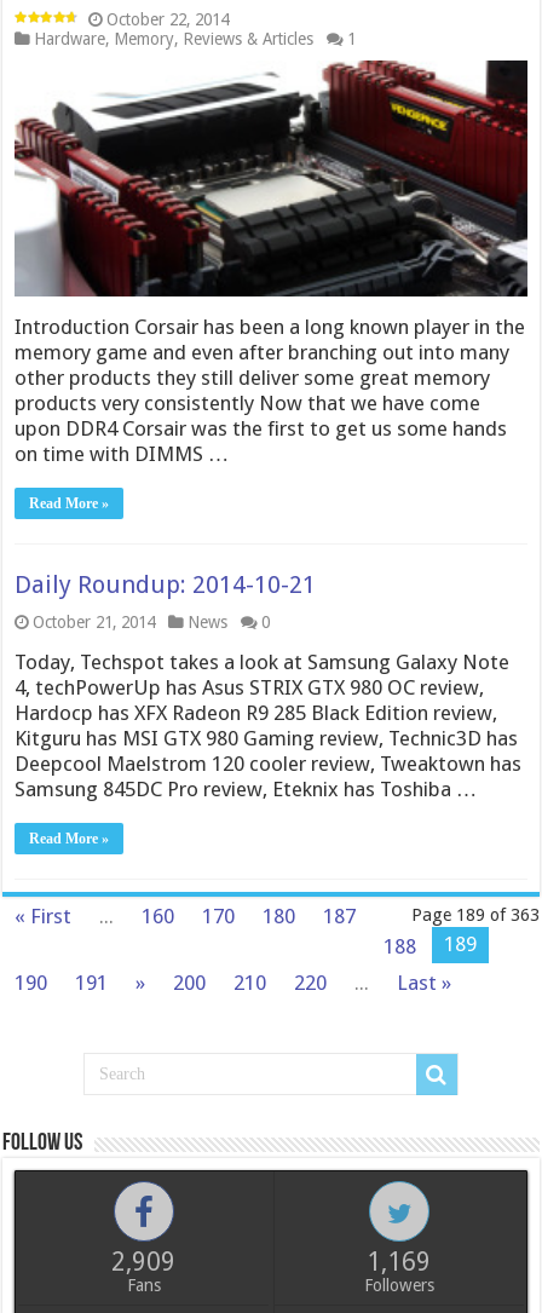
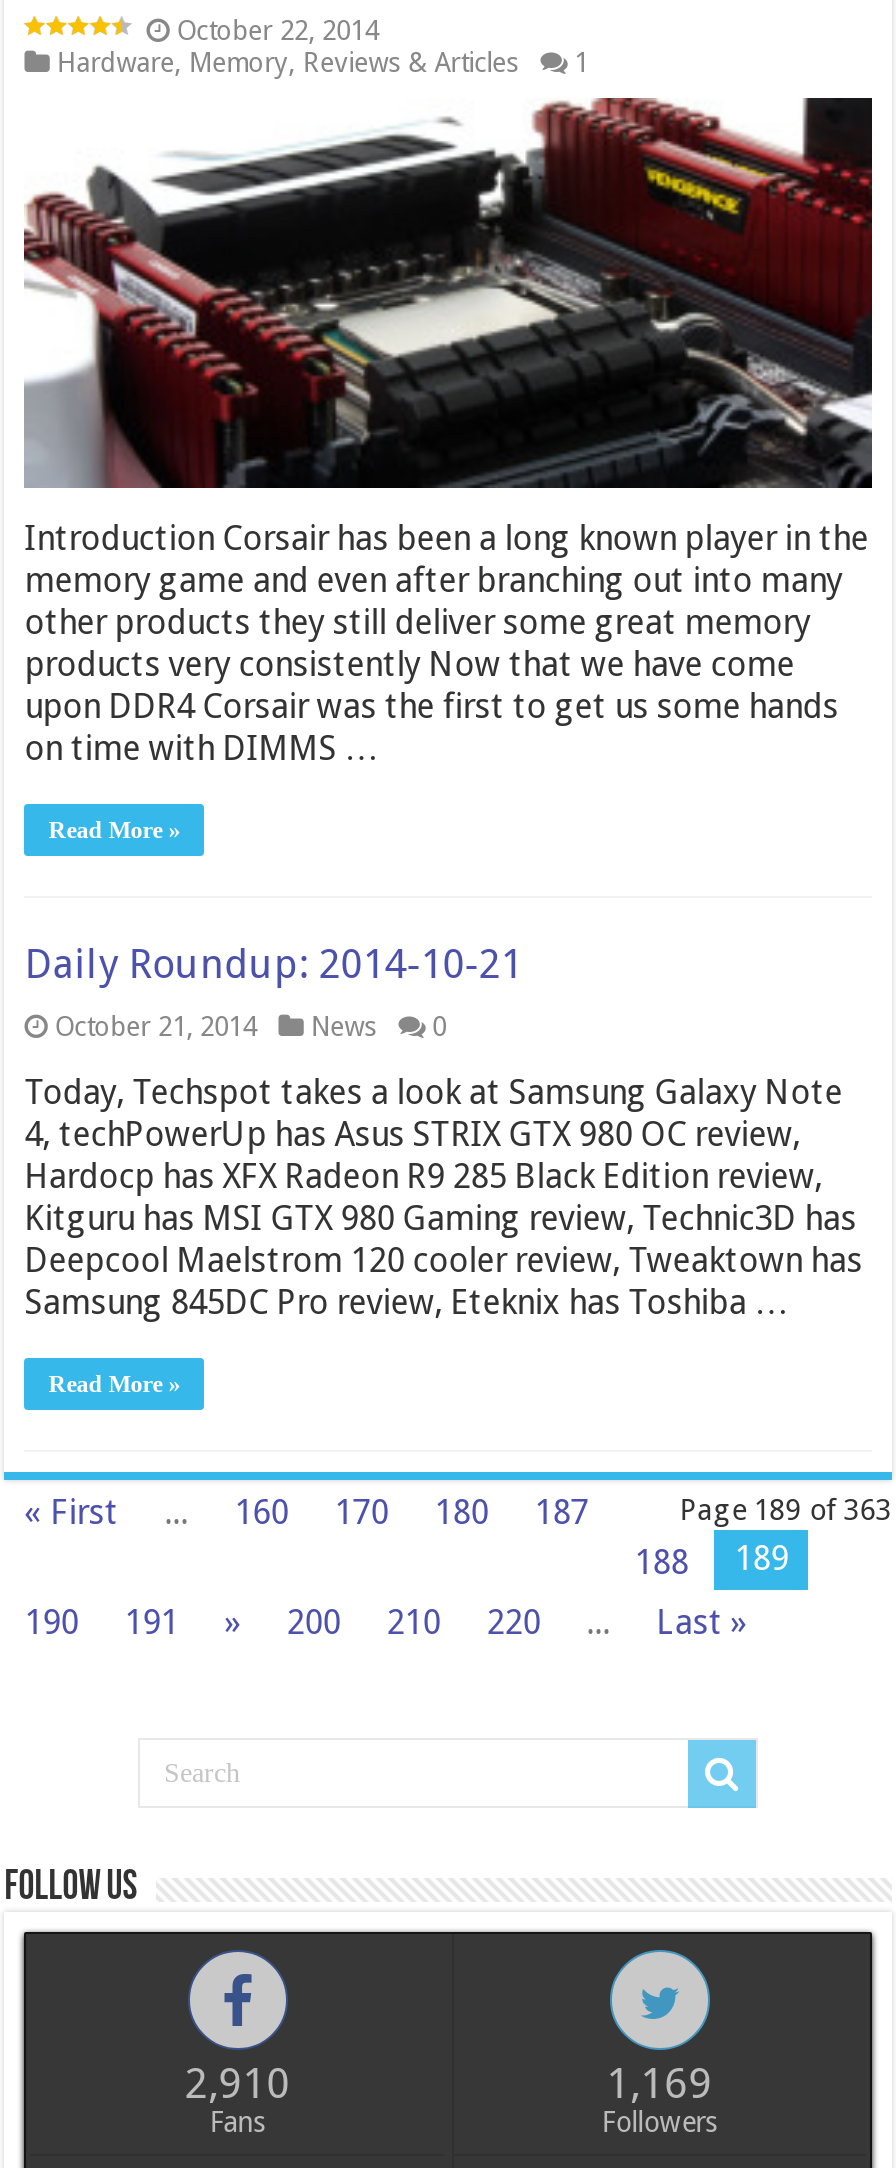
- 2,909
+ 2,910
